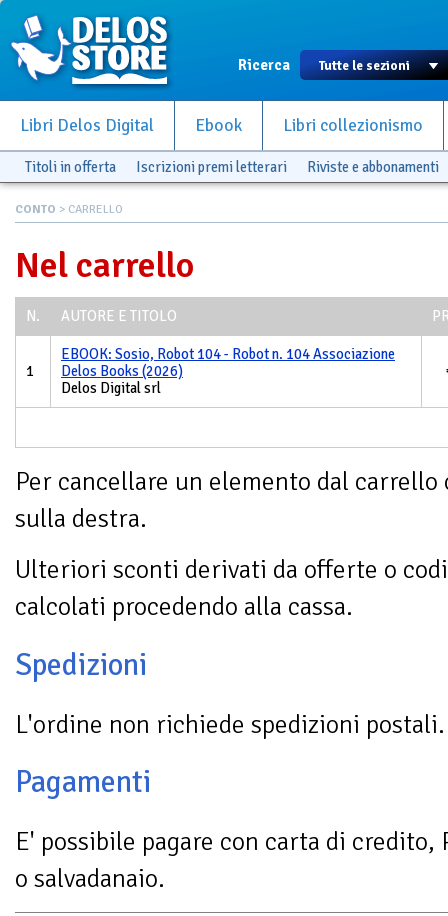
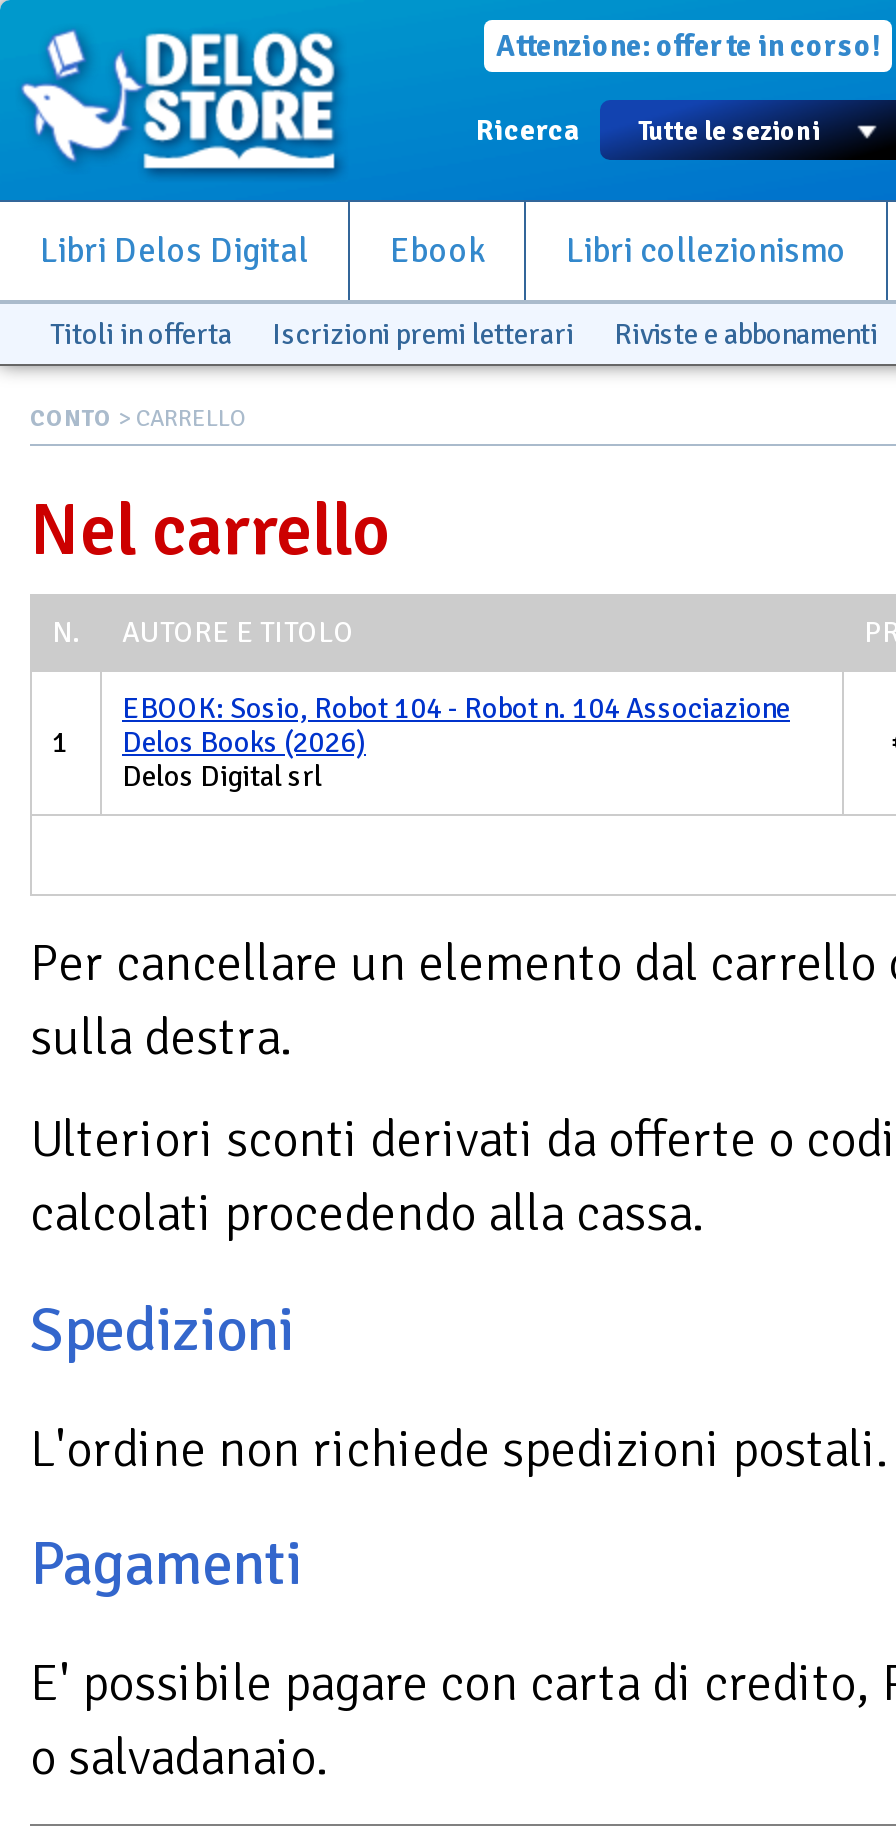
+ Attenzione: offerte in corso!
